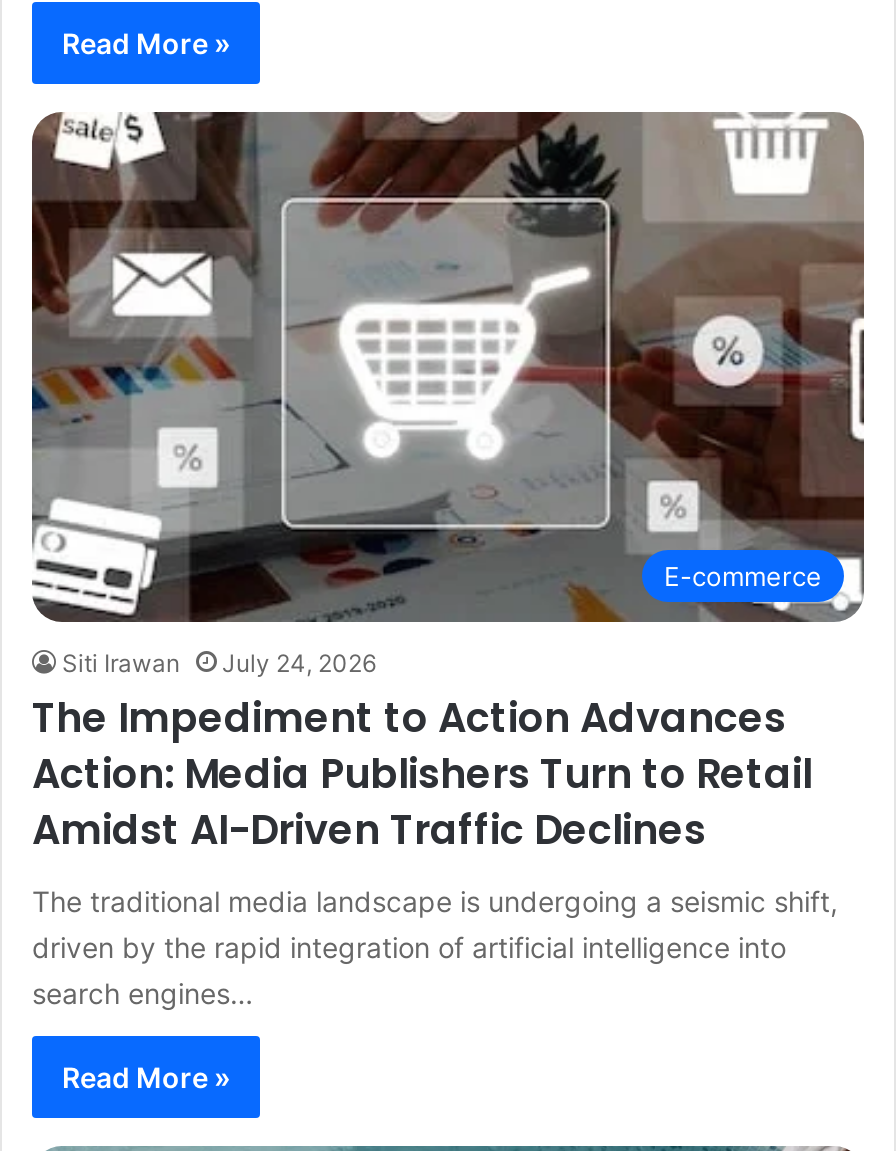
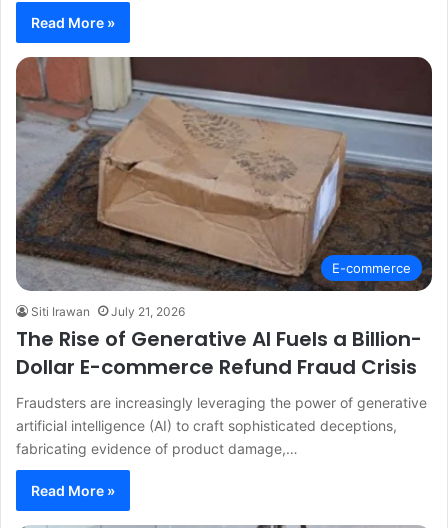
- [image]
- July 24, 2026
- The Impediment to Action Advances
- Action: Media Publishers Turn to Retail
- Amidst AI-Driven Traffic Declines
+ [image]
+ July 21, 2026
+ The Rise of Generative AI Fuels a Billion-
+ Dollar E-commerce Refund Fraud Crisis

- The traditional media landscape is undergoing a seismic shift,
- driven by the rapid integration of artificial intelligence into
- search engines…
+ Fraudsters are increasingly leveraging the power of generative
+ artificial intelligence (AI) to craft sophisticated deceptions,
+ fabricating evidence of product damage,…
